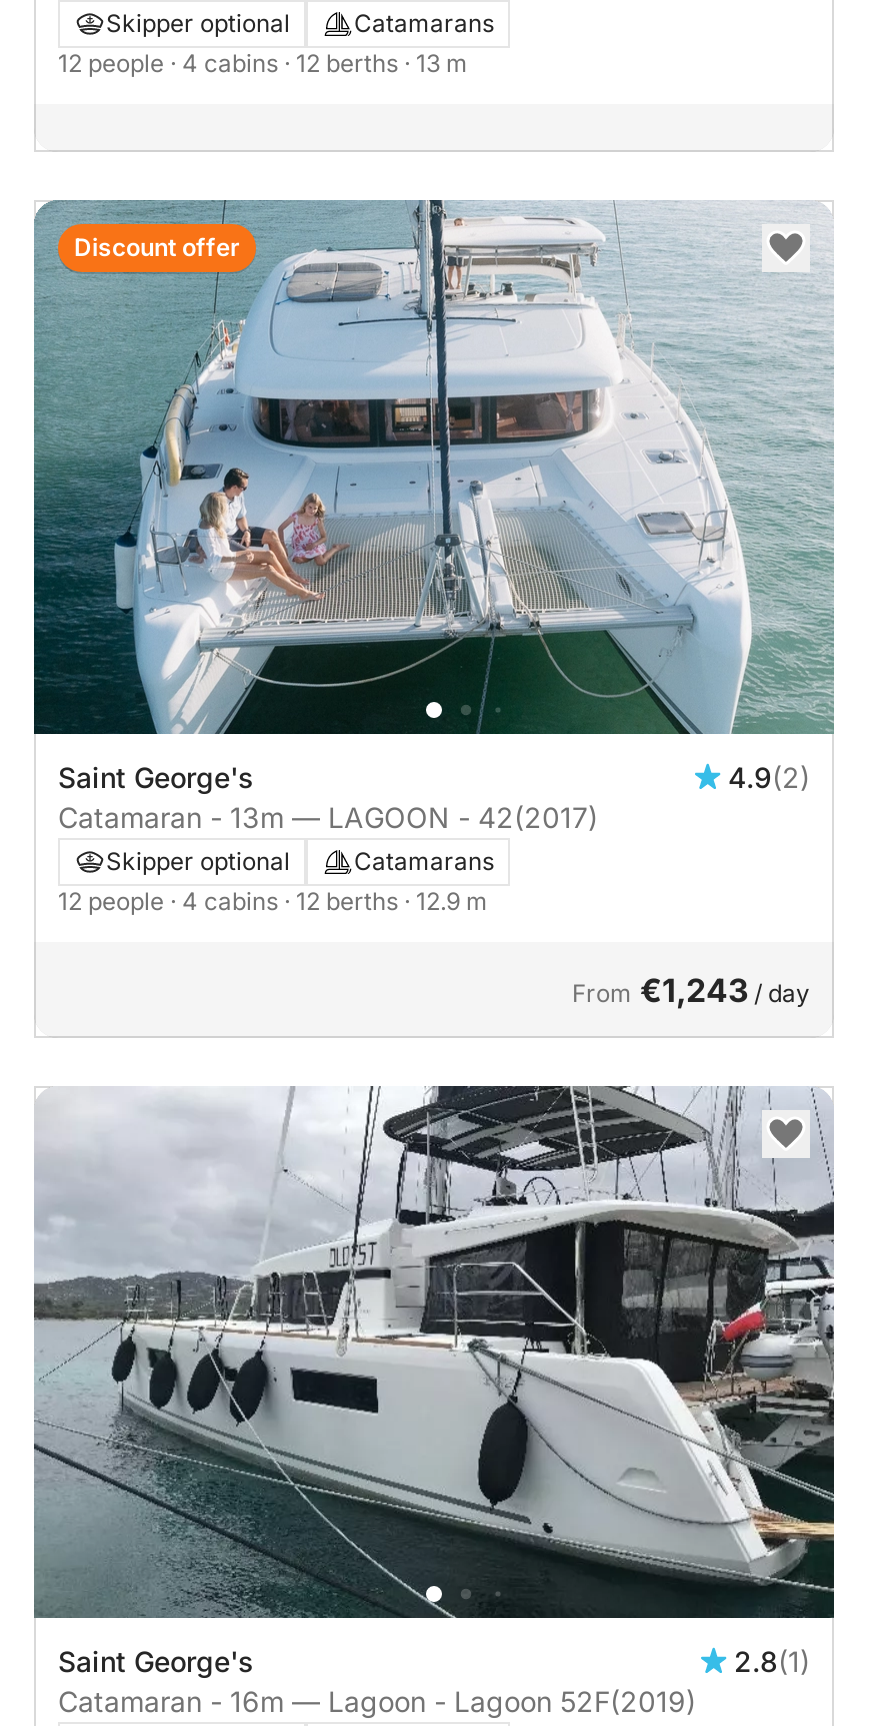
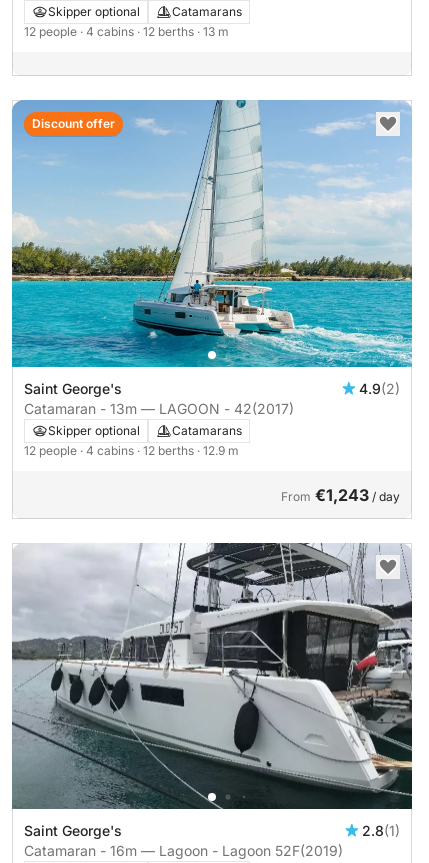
- [image]
+ [image]
